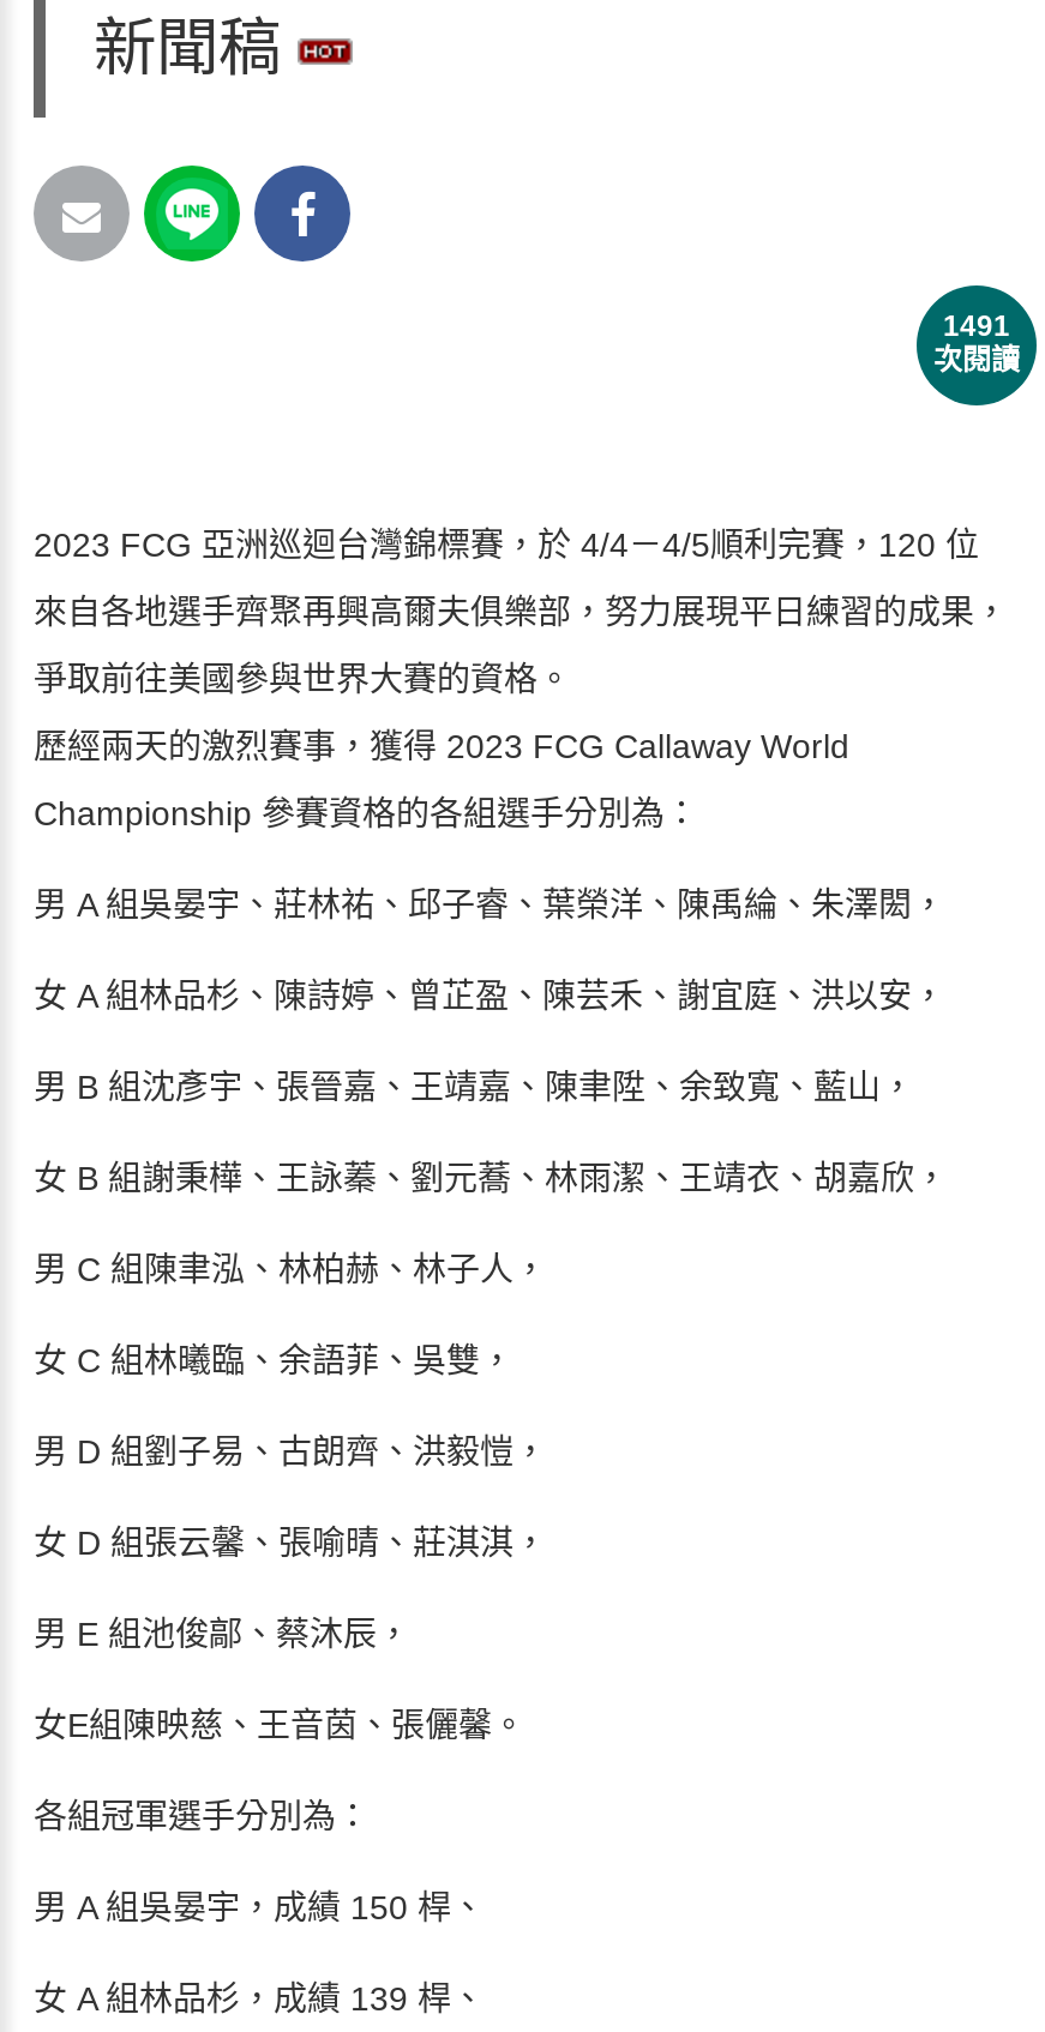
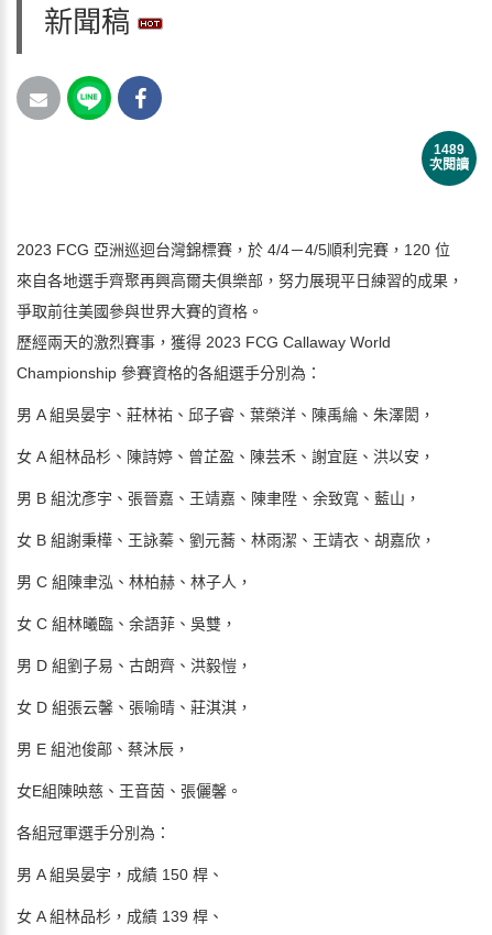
- 1491
+ 1489
